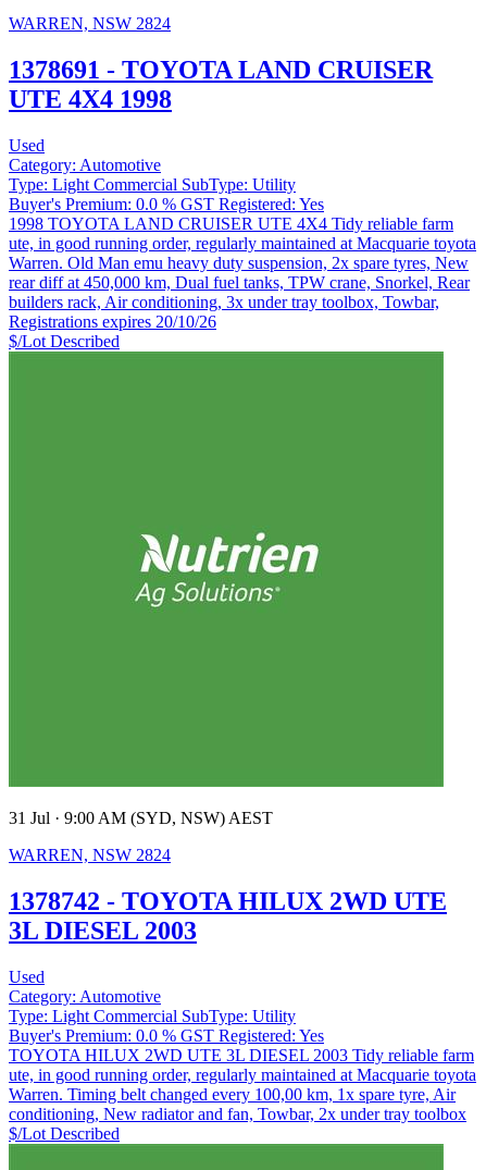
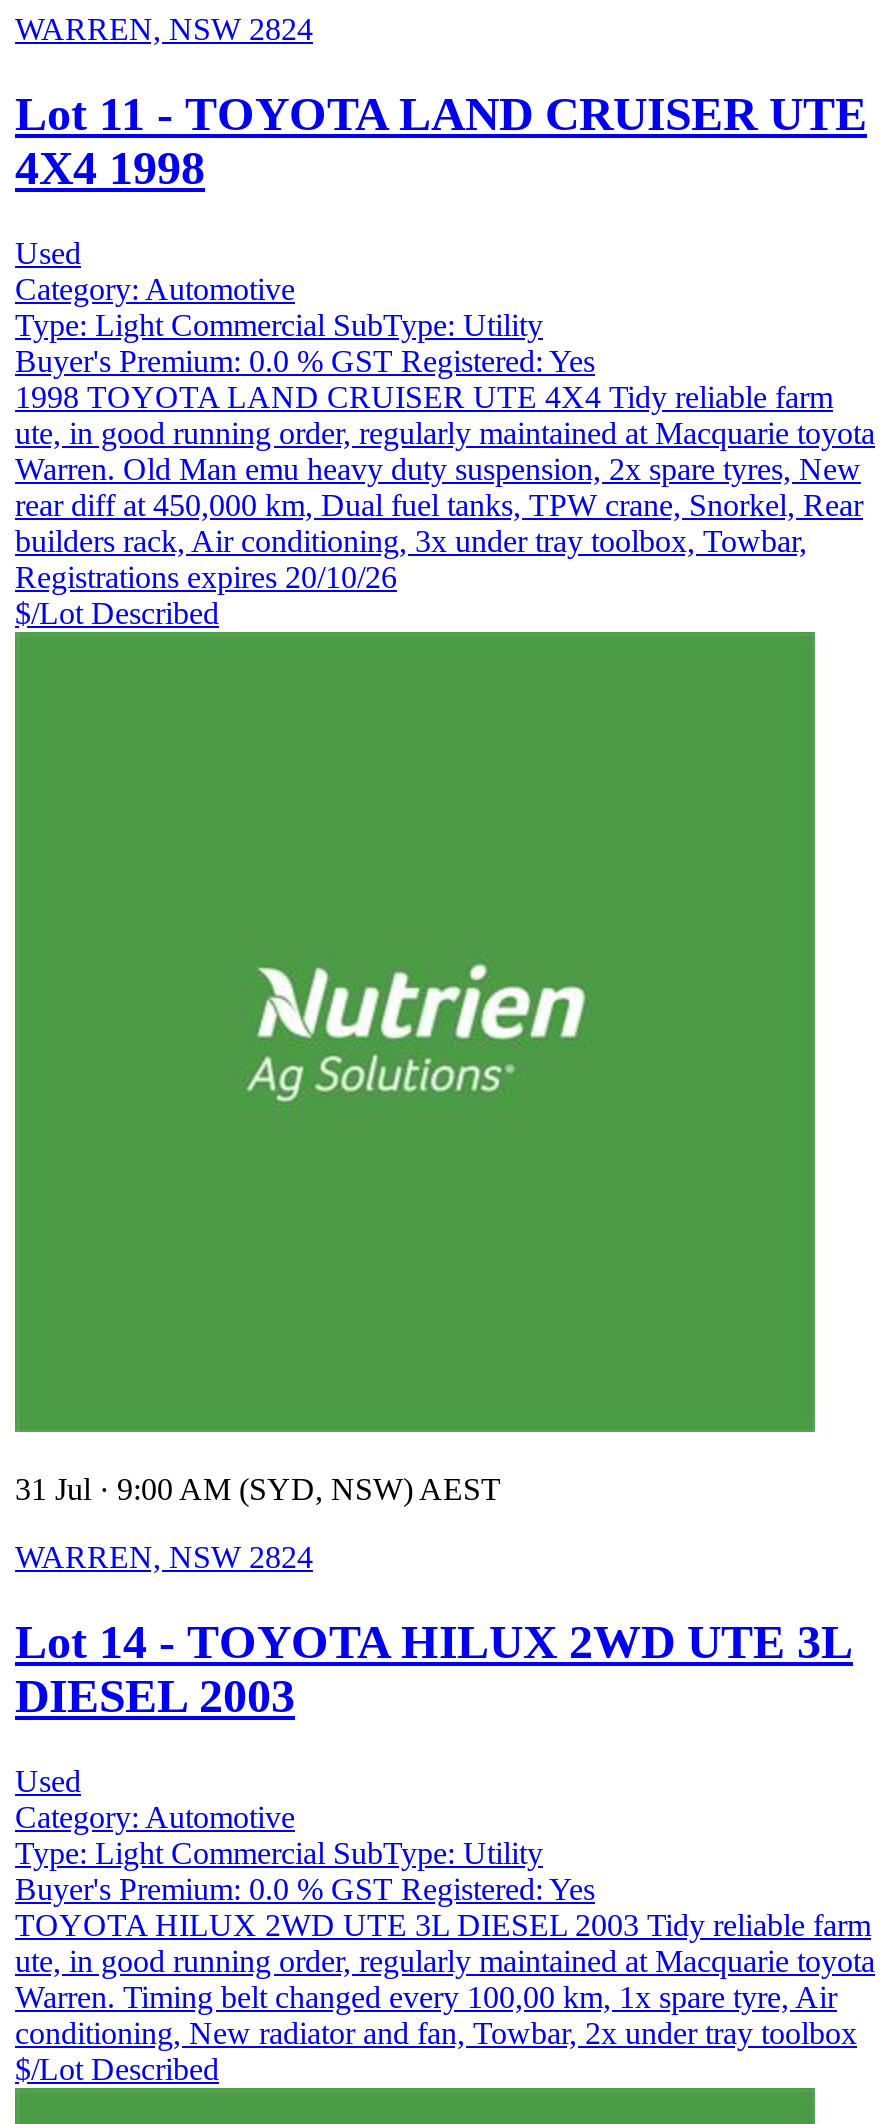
- 1378691 - TOYOTA LAND CRUISER
- UTE 4X4 1998
+ Lot 11 - TOYOTA LAND CRUISER UTE
+ 4X4 1998

- 1378742 - TOYOTA HILUX 2WD UTE
- 3L DIESEL 2003
+ Lot 14 - TOYOTA HILUX 2WD UTE 3L
+ DIESEL 2003
